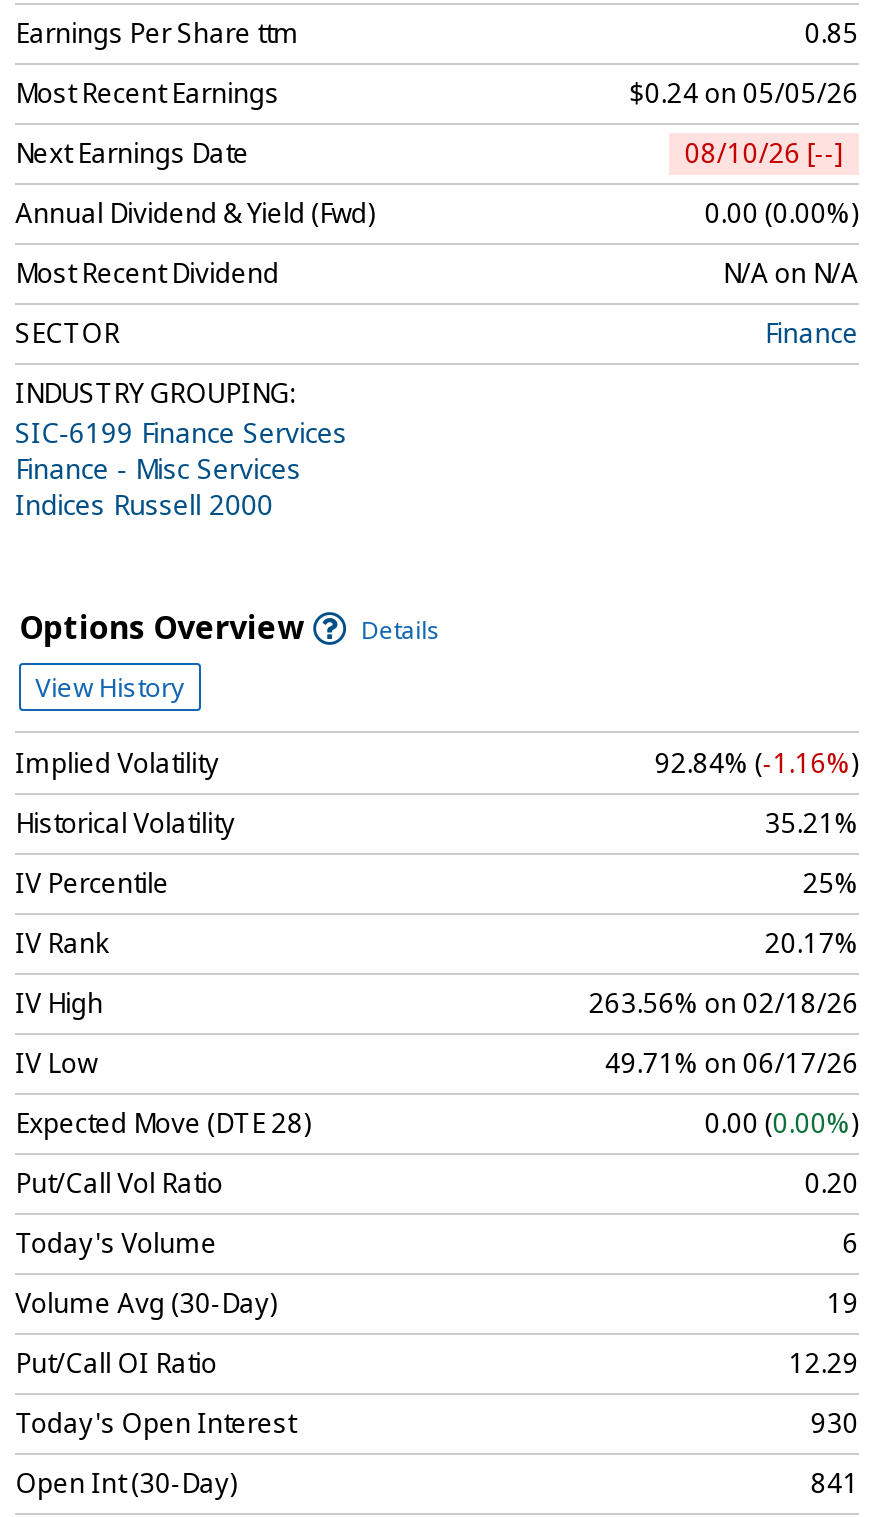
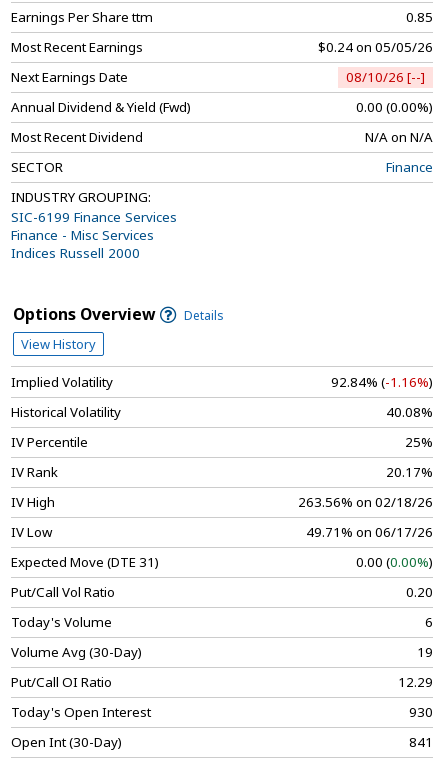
- 35.21%
+ 40.08%

- Expected Move (DTE 28)
+ Expected Move (DTE 31)
